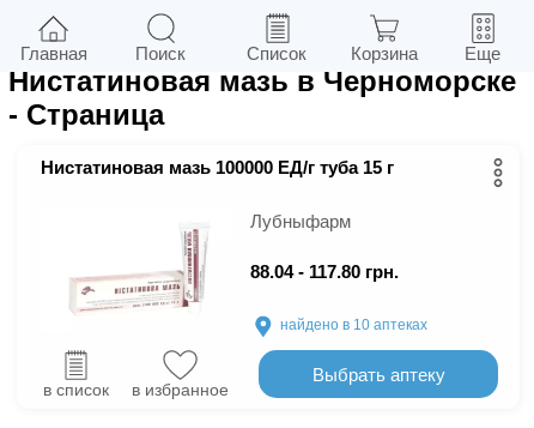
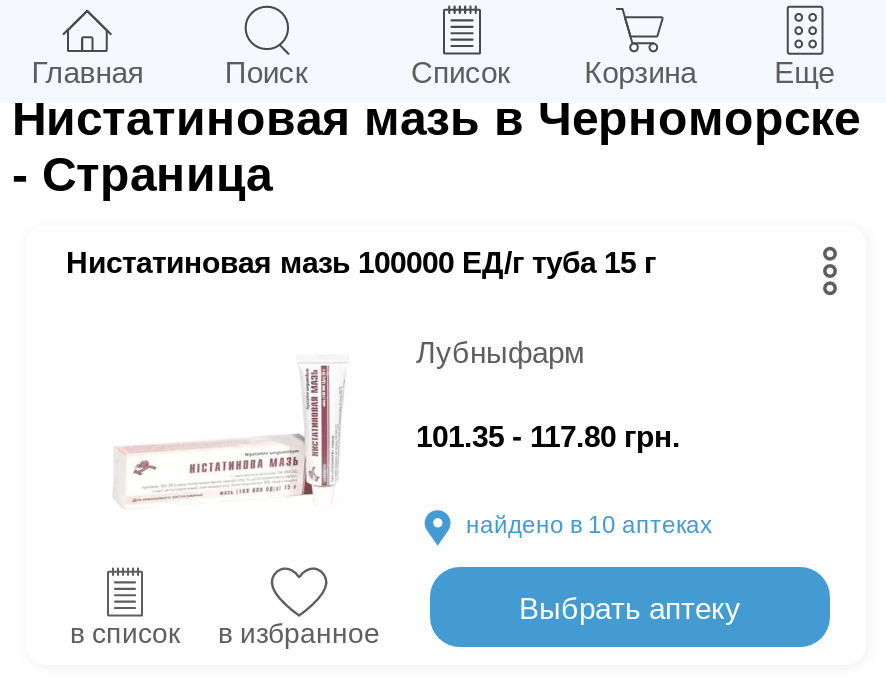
- 88.04 - 117.80 грн.
+ 101.35 - 117.80 грн.
